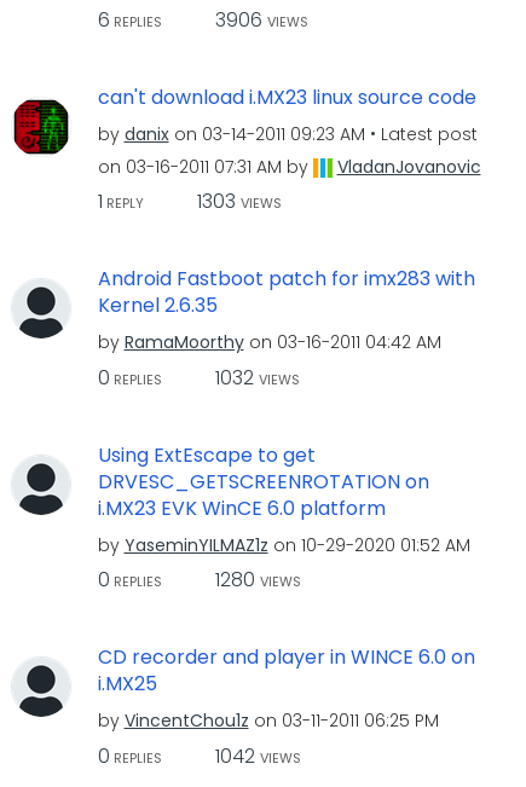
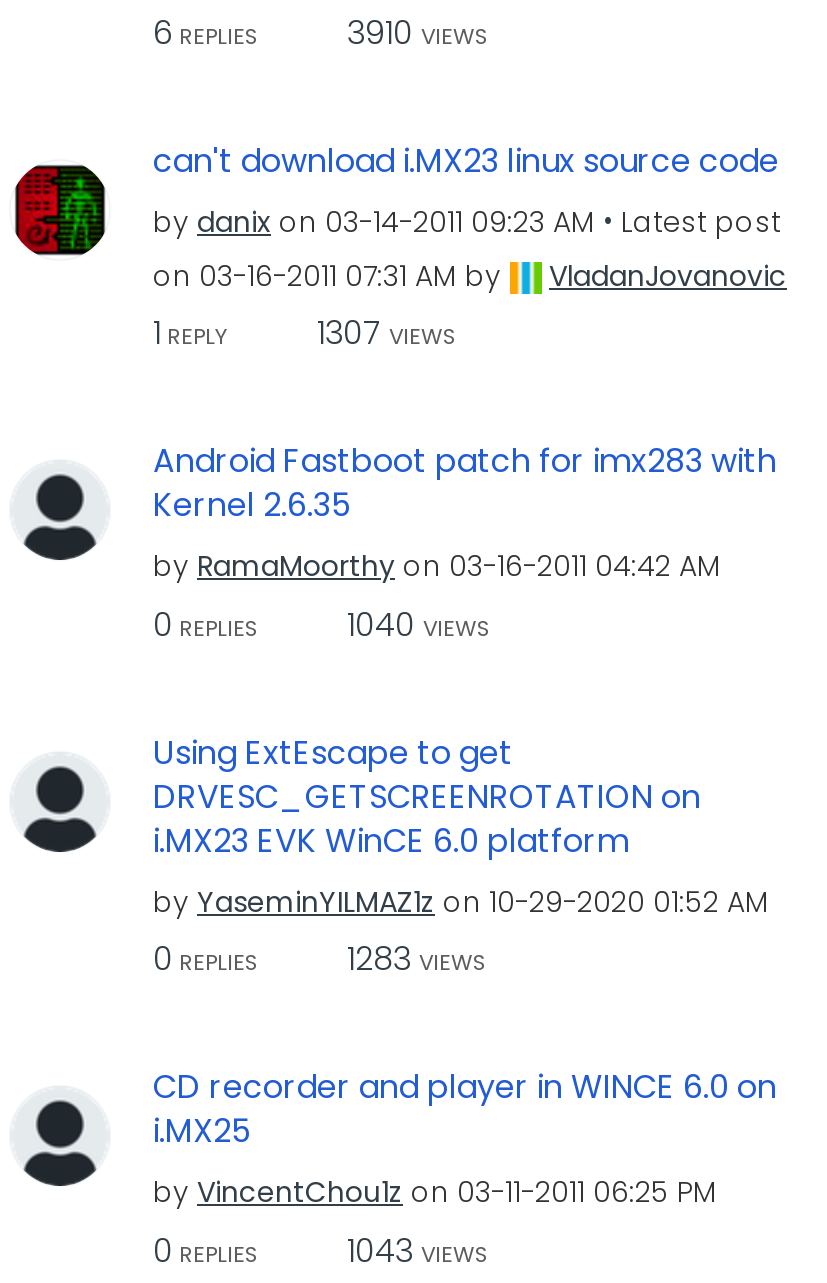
- 6 REPLIES 3906 VIEWS
+ 6 REPLIES 3910 VIEWS

- 1 REPLY 1303 VIEWS
+ 1 REPLY 1307 VIEWS

- 1032 VIEWS
+ 1040 VIEWS

- 1280 VIEWS
+ 1283 VIEWS

- 1042 VIEWS
+ 1043 VIEWS
